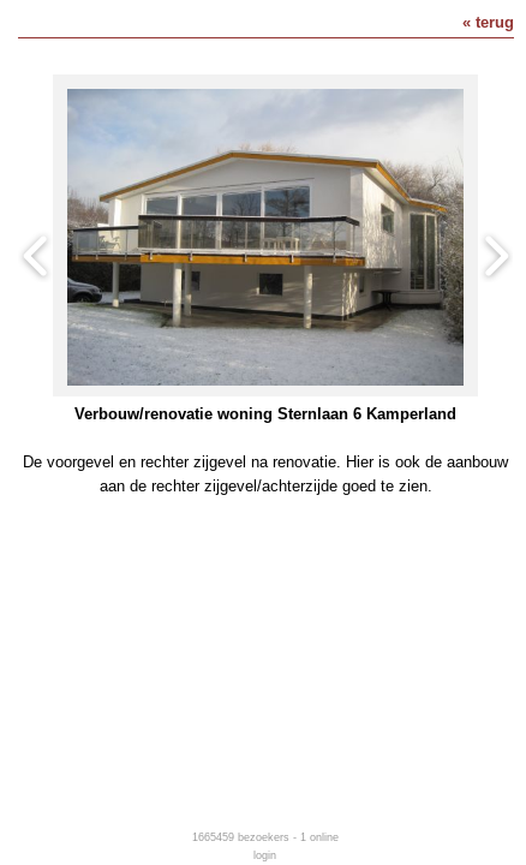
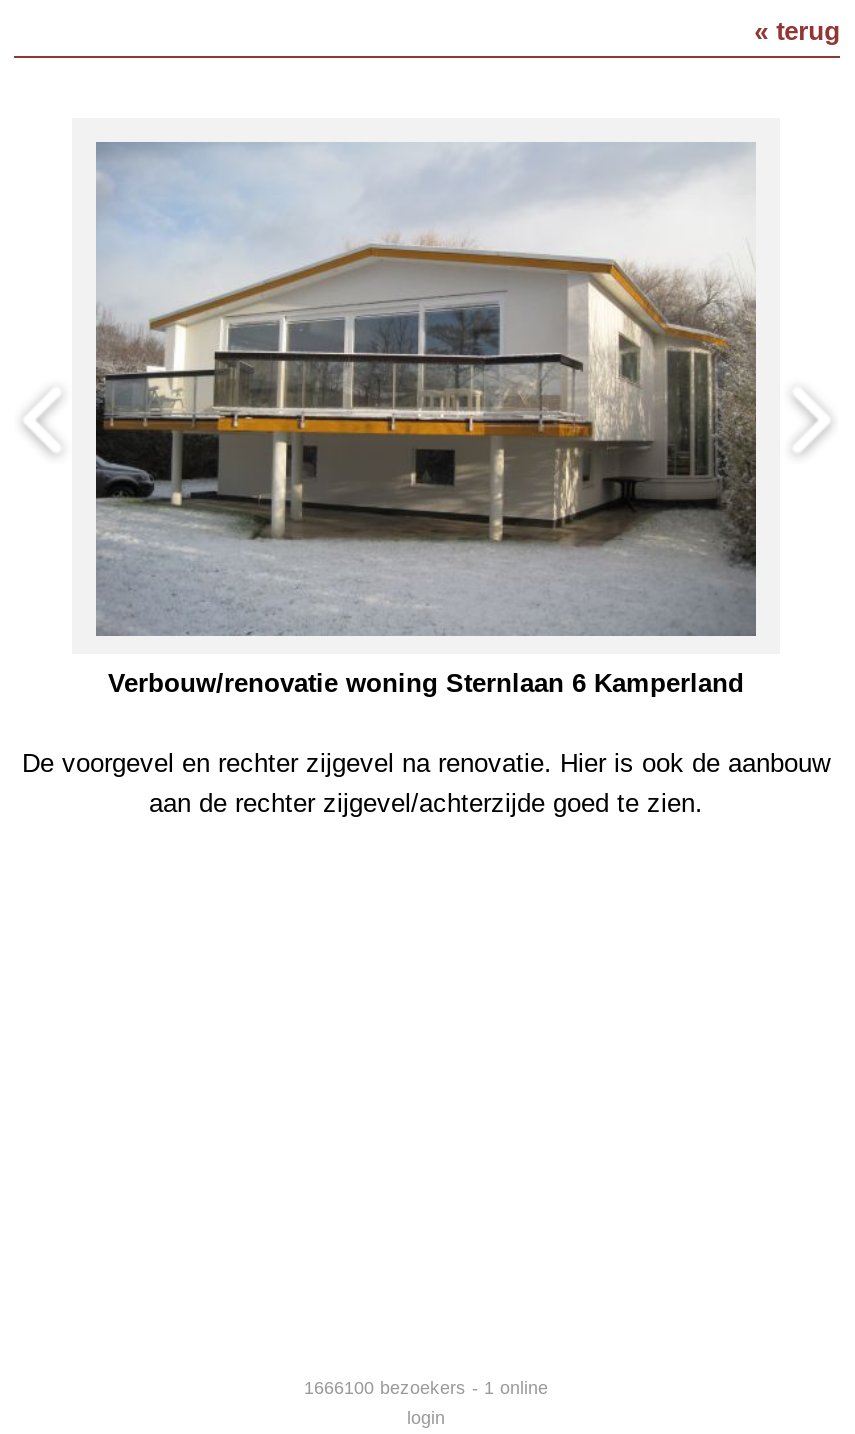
- 1665459 bezoekers - 1 online
+ 1666100 bezoekers - 1 online
